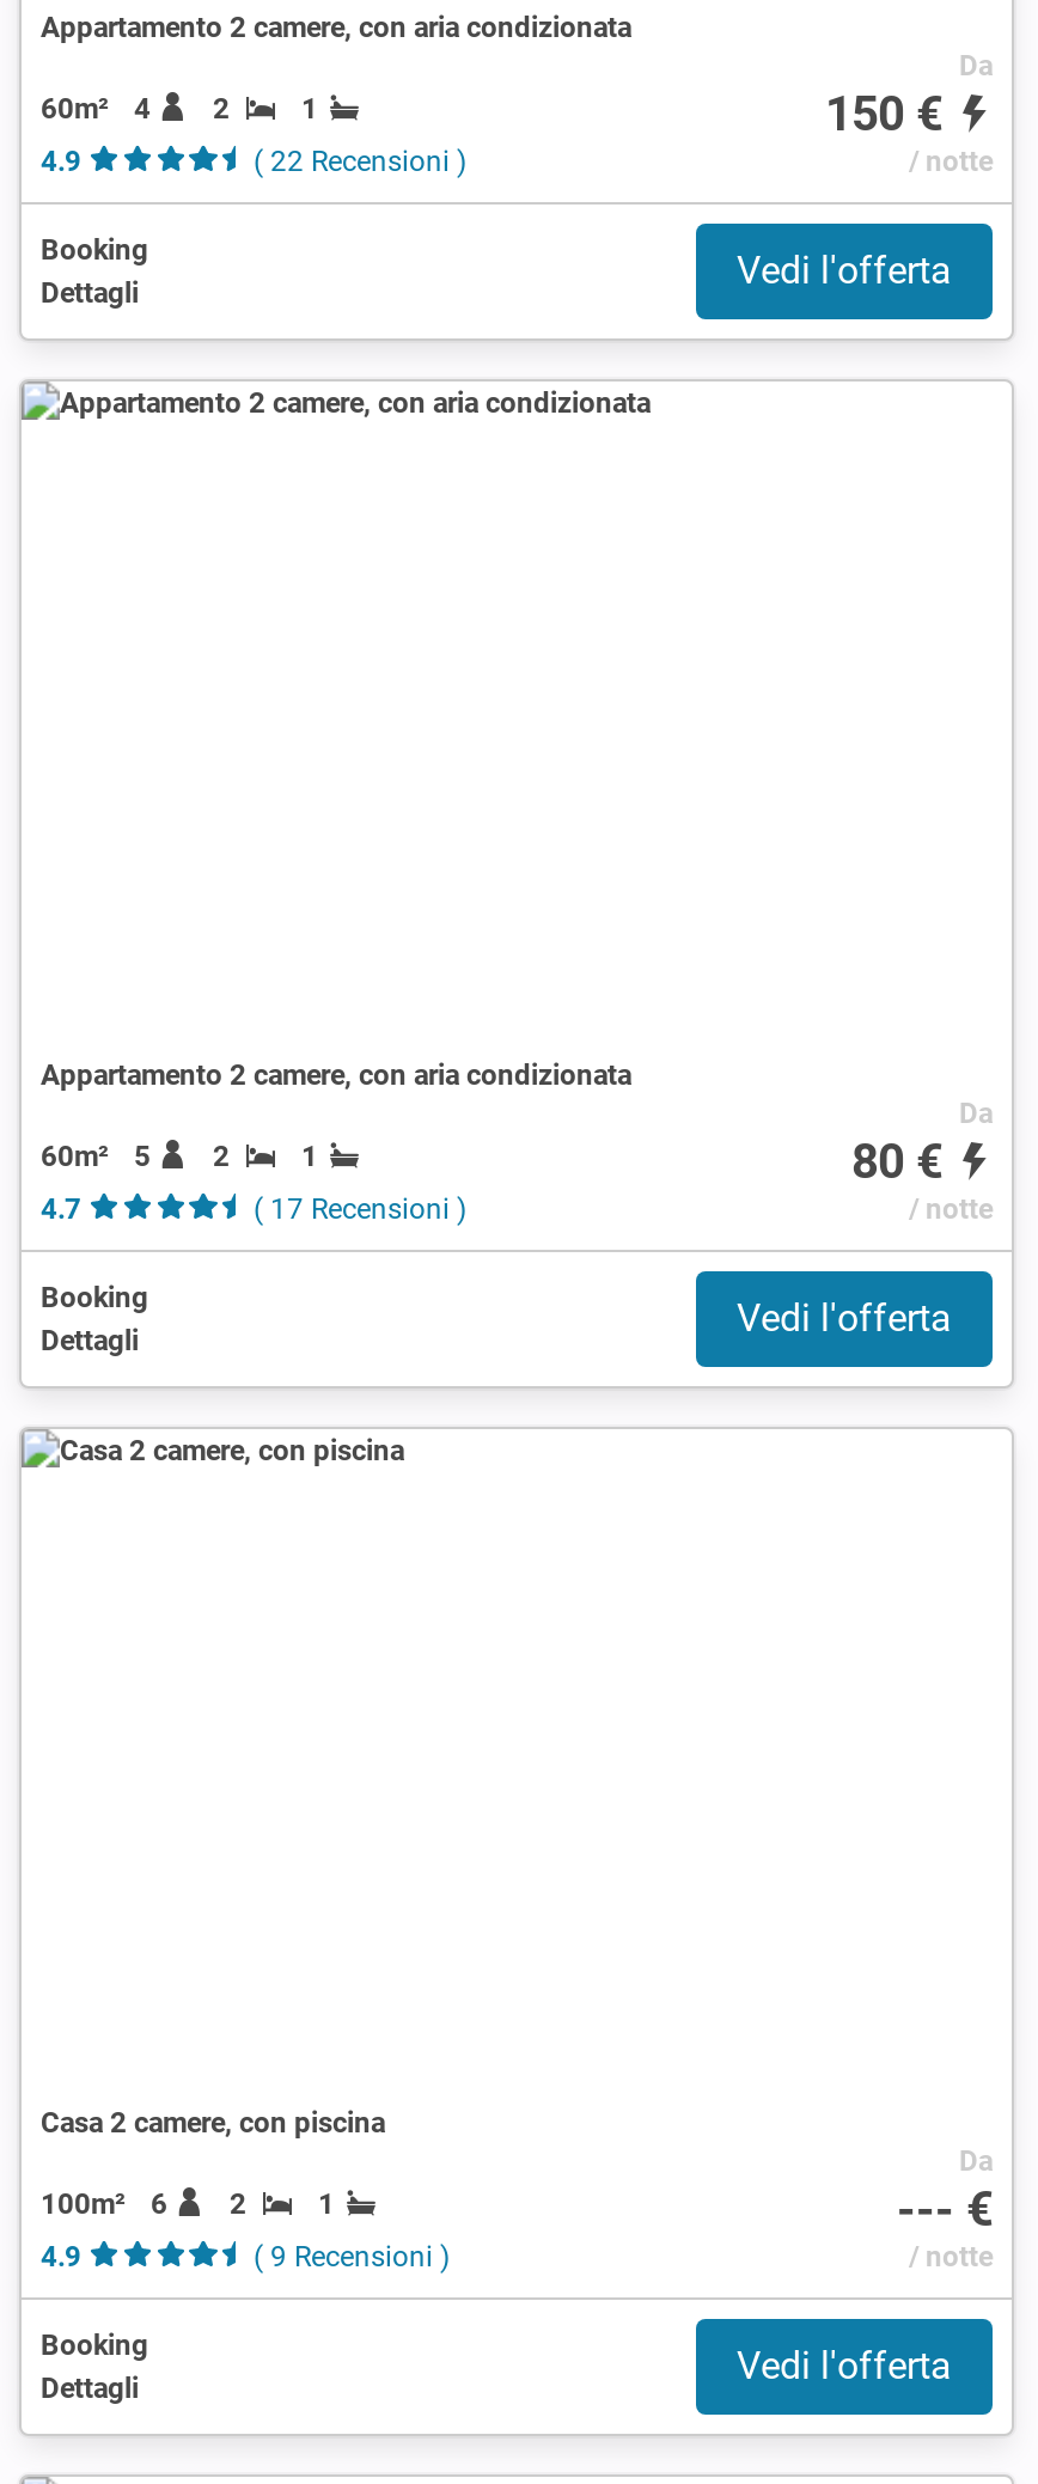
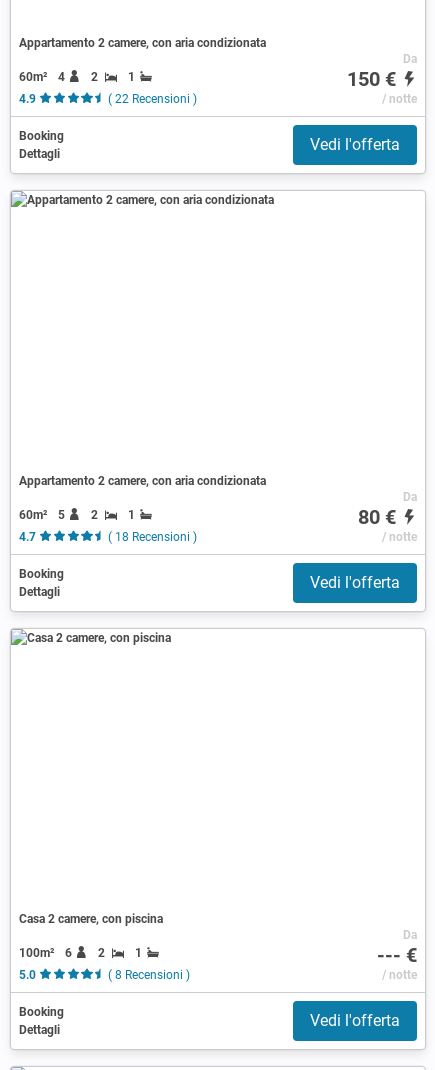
- ( 17 Recensioni )
+ ( 18 Recensioni )

- 4.9
+ 5.0

- ( 9 Recensioni )
+ ( 8 Recensioni )
